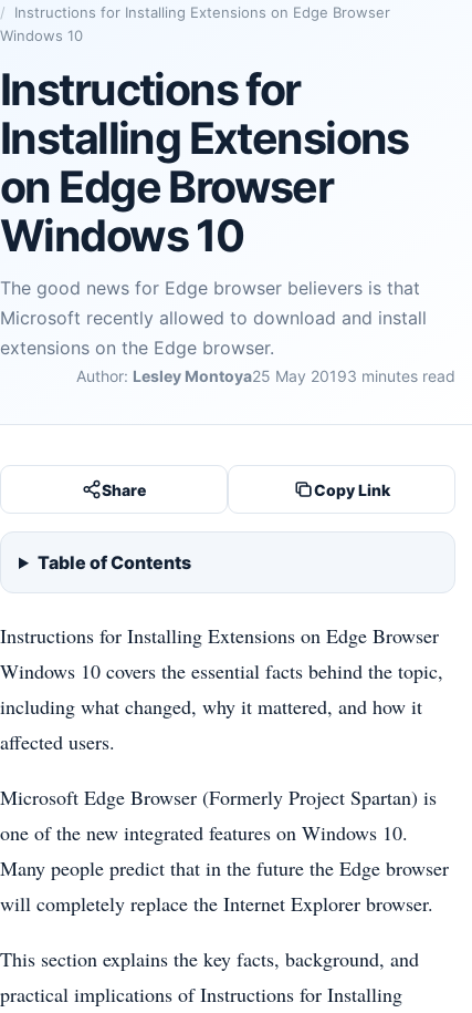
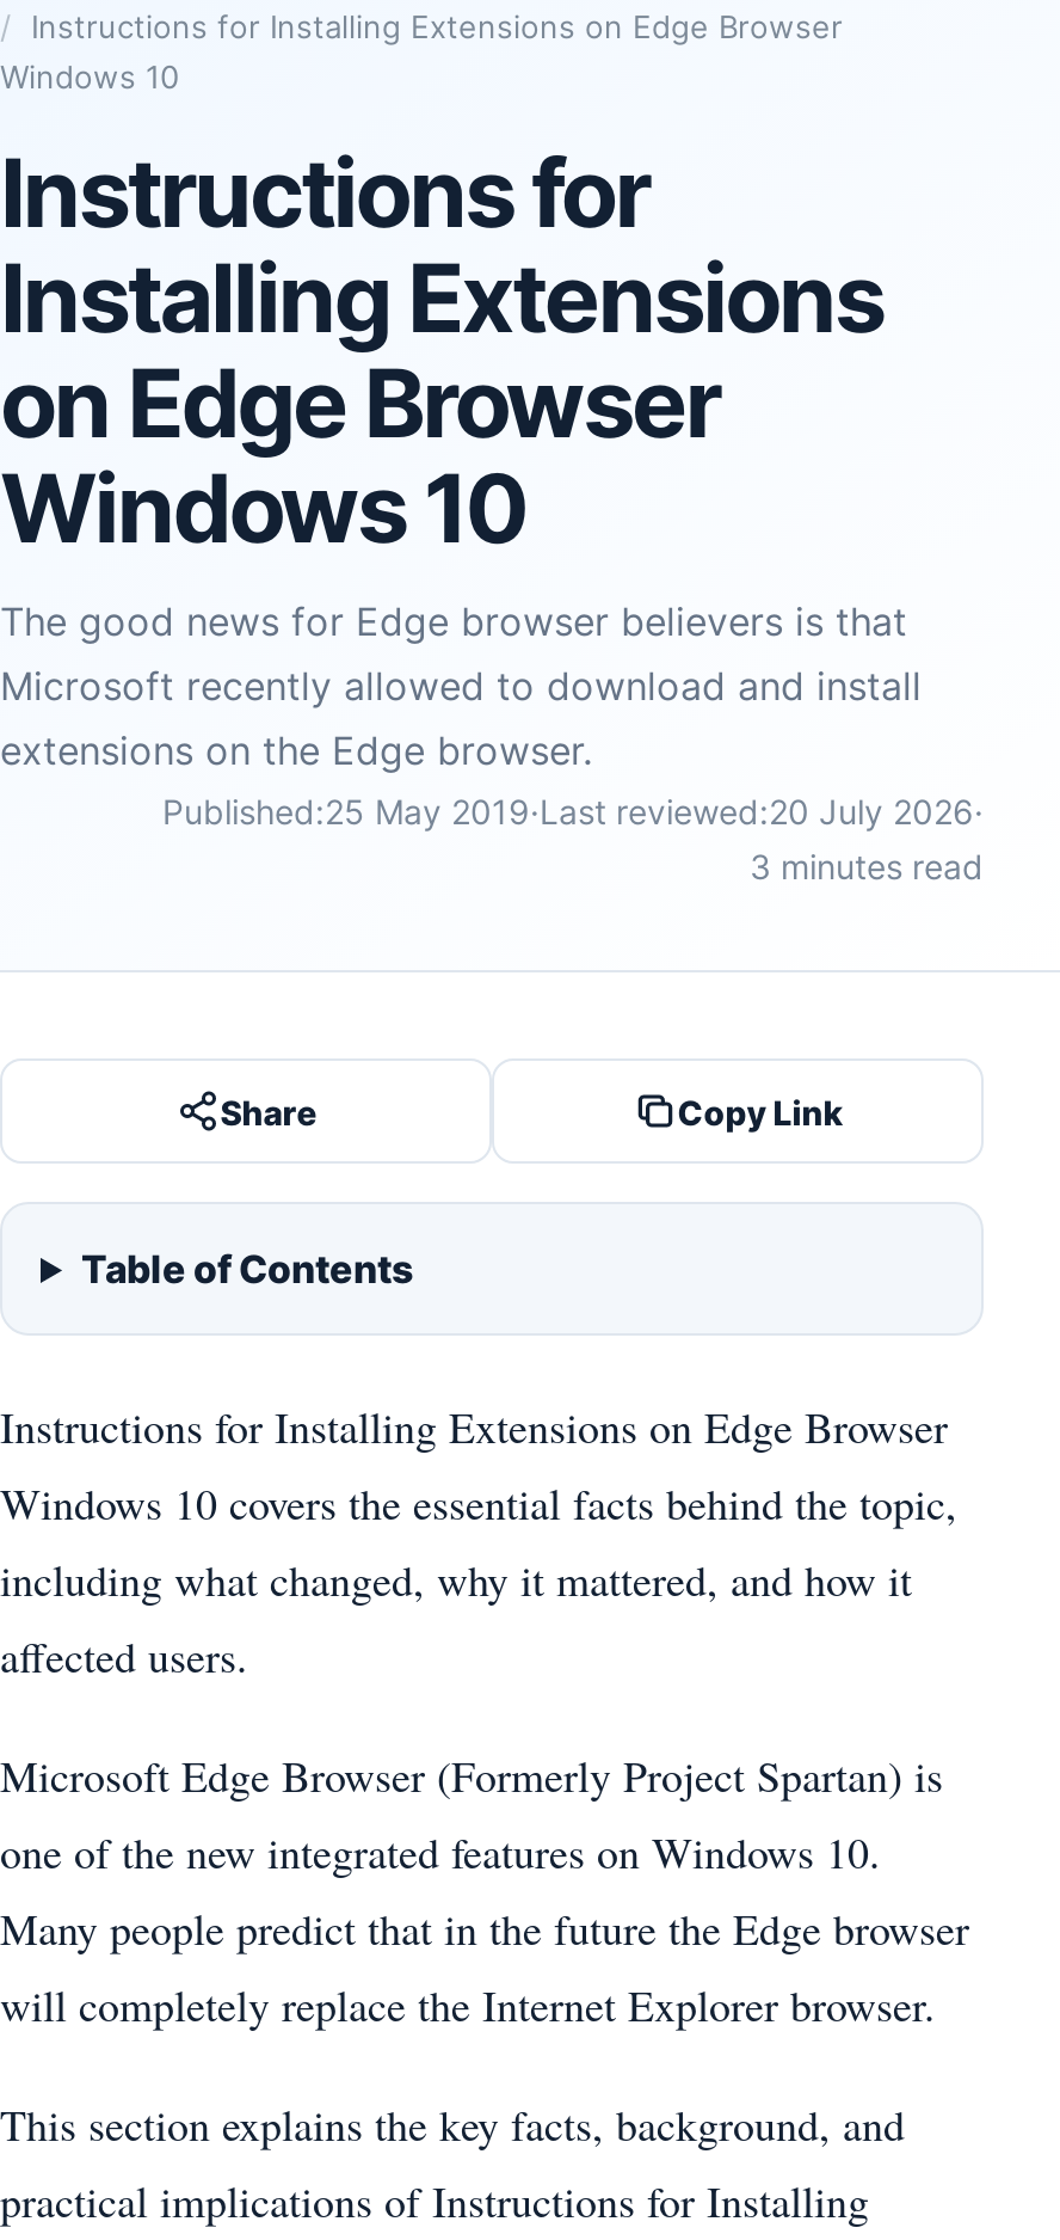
- Author: Lesley Montoya25 May 20193 minutes read
+ Published:25 May 2019·Last reviewed:20 July 2026·
+ 3 minutes read
